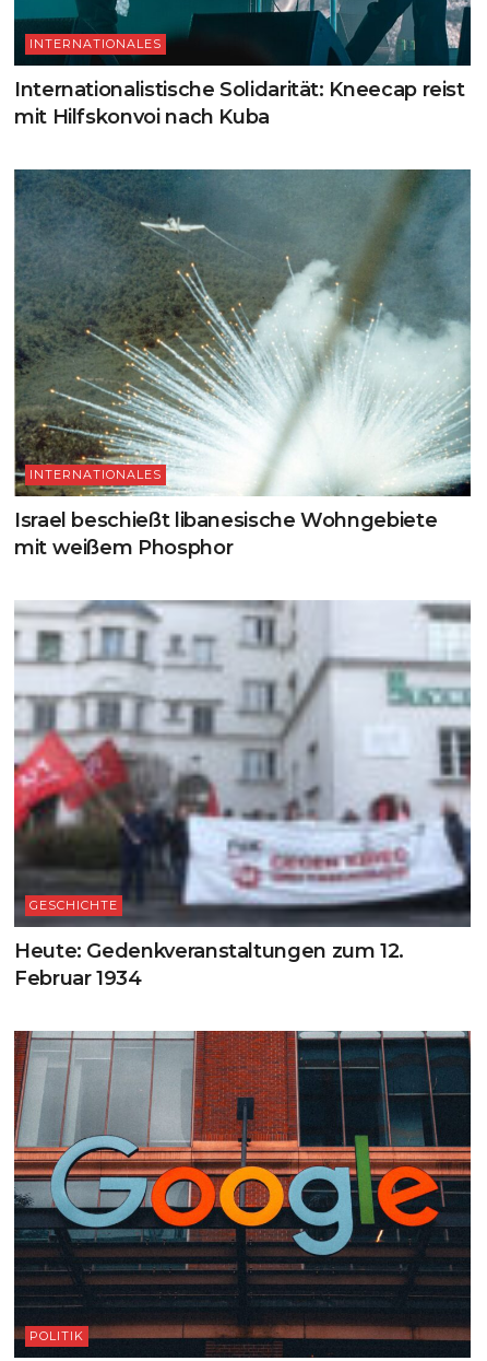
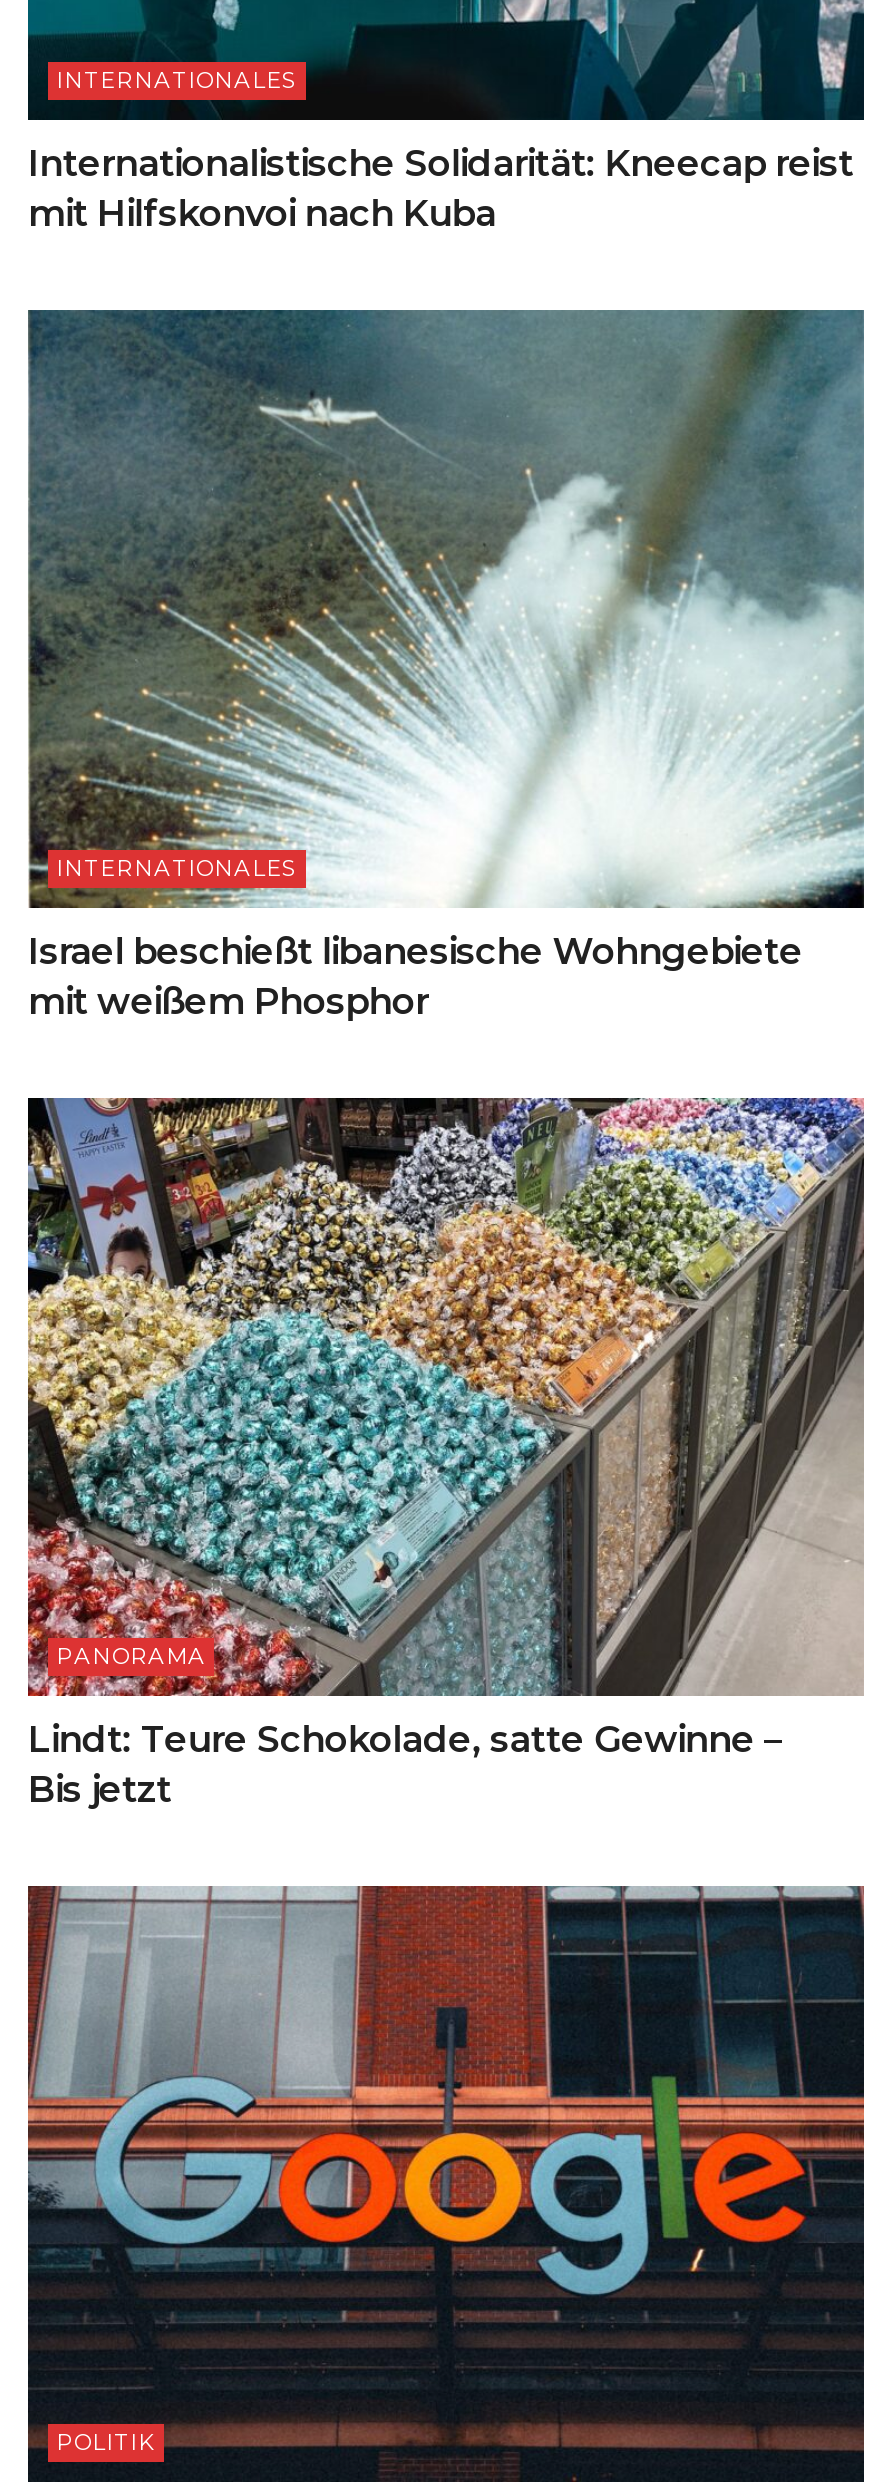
- [image]
- GESCHICHTE
+ [image]
+ PANORAMA

- Heute: Gedenkveranstaltungen zum 12.
- Februar 1934
+ Lindt: Teure Schokolade, satte Gewinne –
+ Bis jetzt
